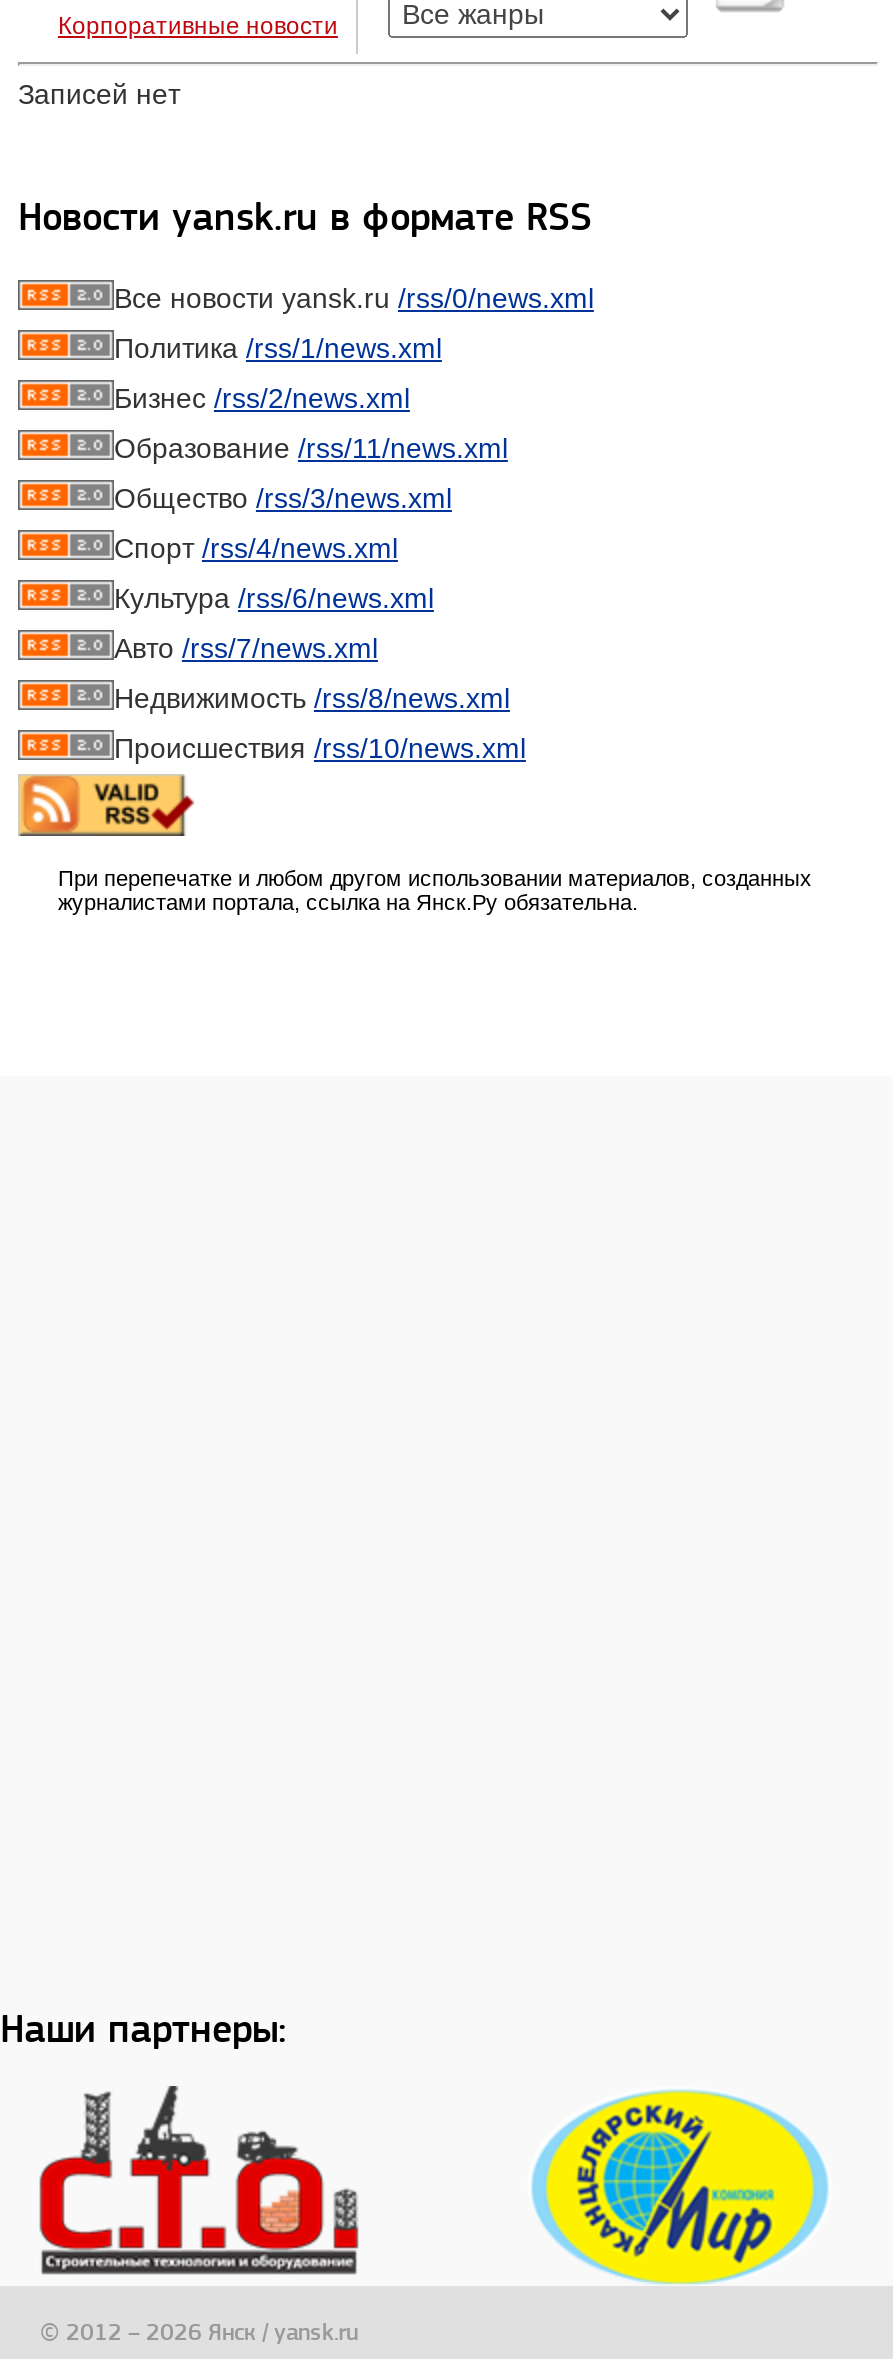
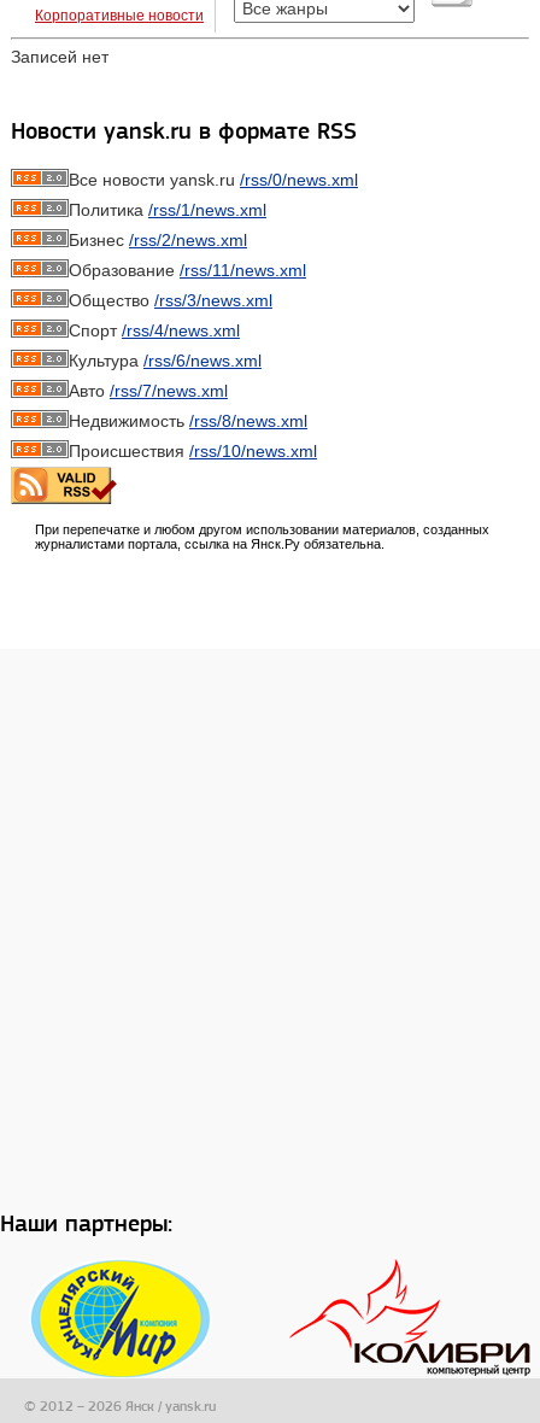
- [image]
+ [image]

- [image]
+ [image]
